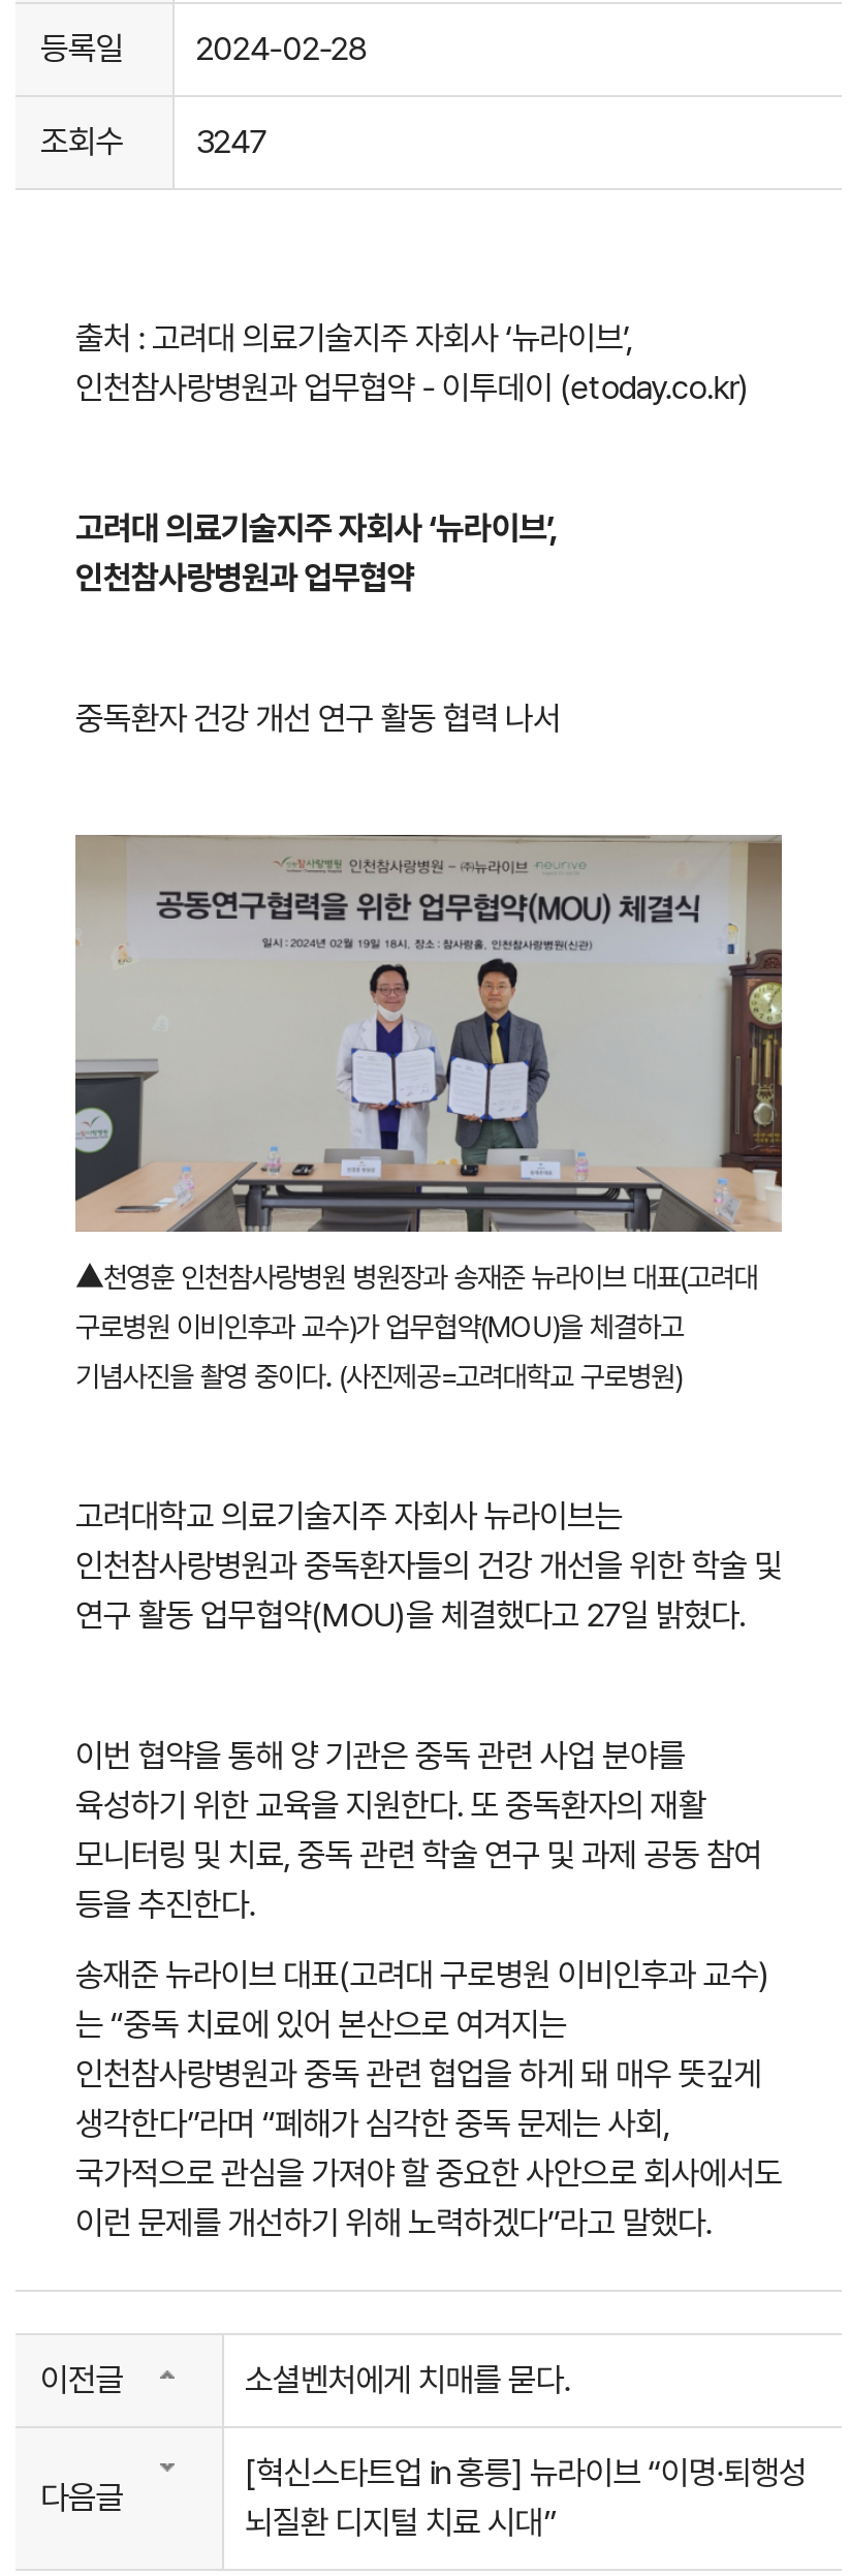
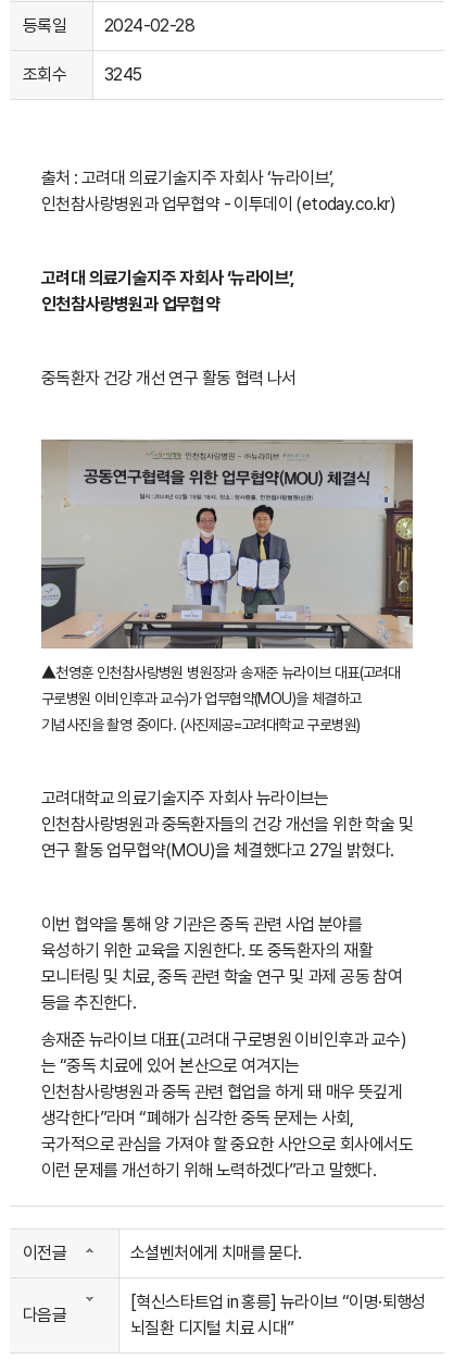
- 조회수 3247
+ 조회수 3245
